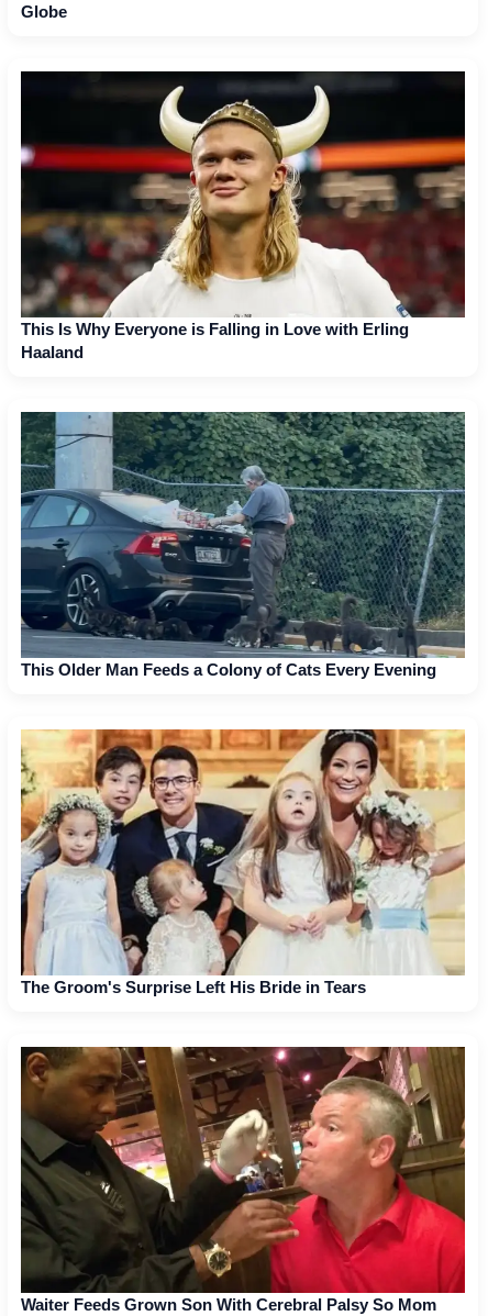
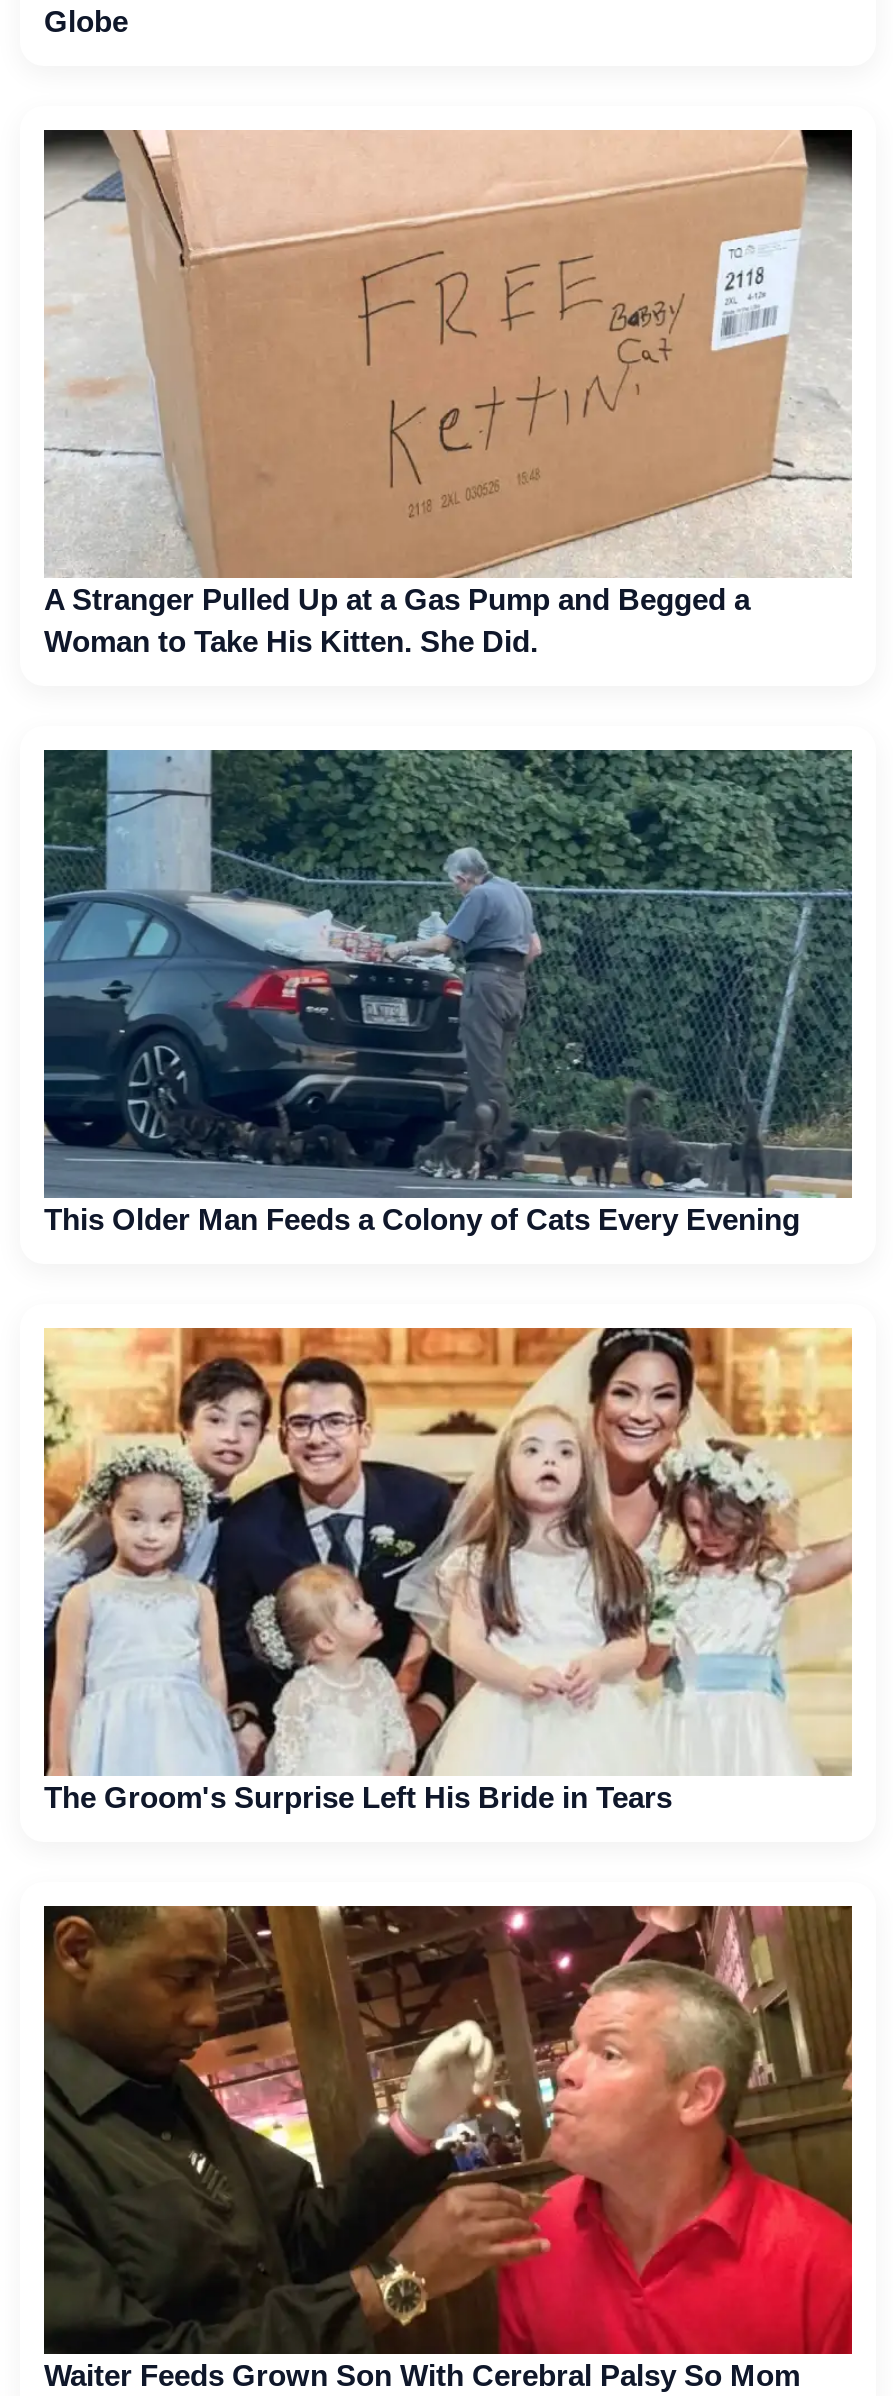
- [image]
- This Is Why Everyone is Falling in Love with Erling
- Haaland
+ [image]
+ A Stranger Pulled Up at a Gas Pump and Begged a
+ Woman to Take His Kitten. She Did.
